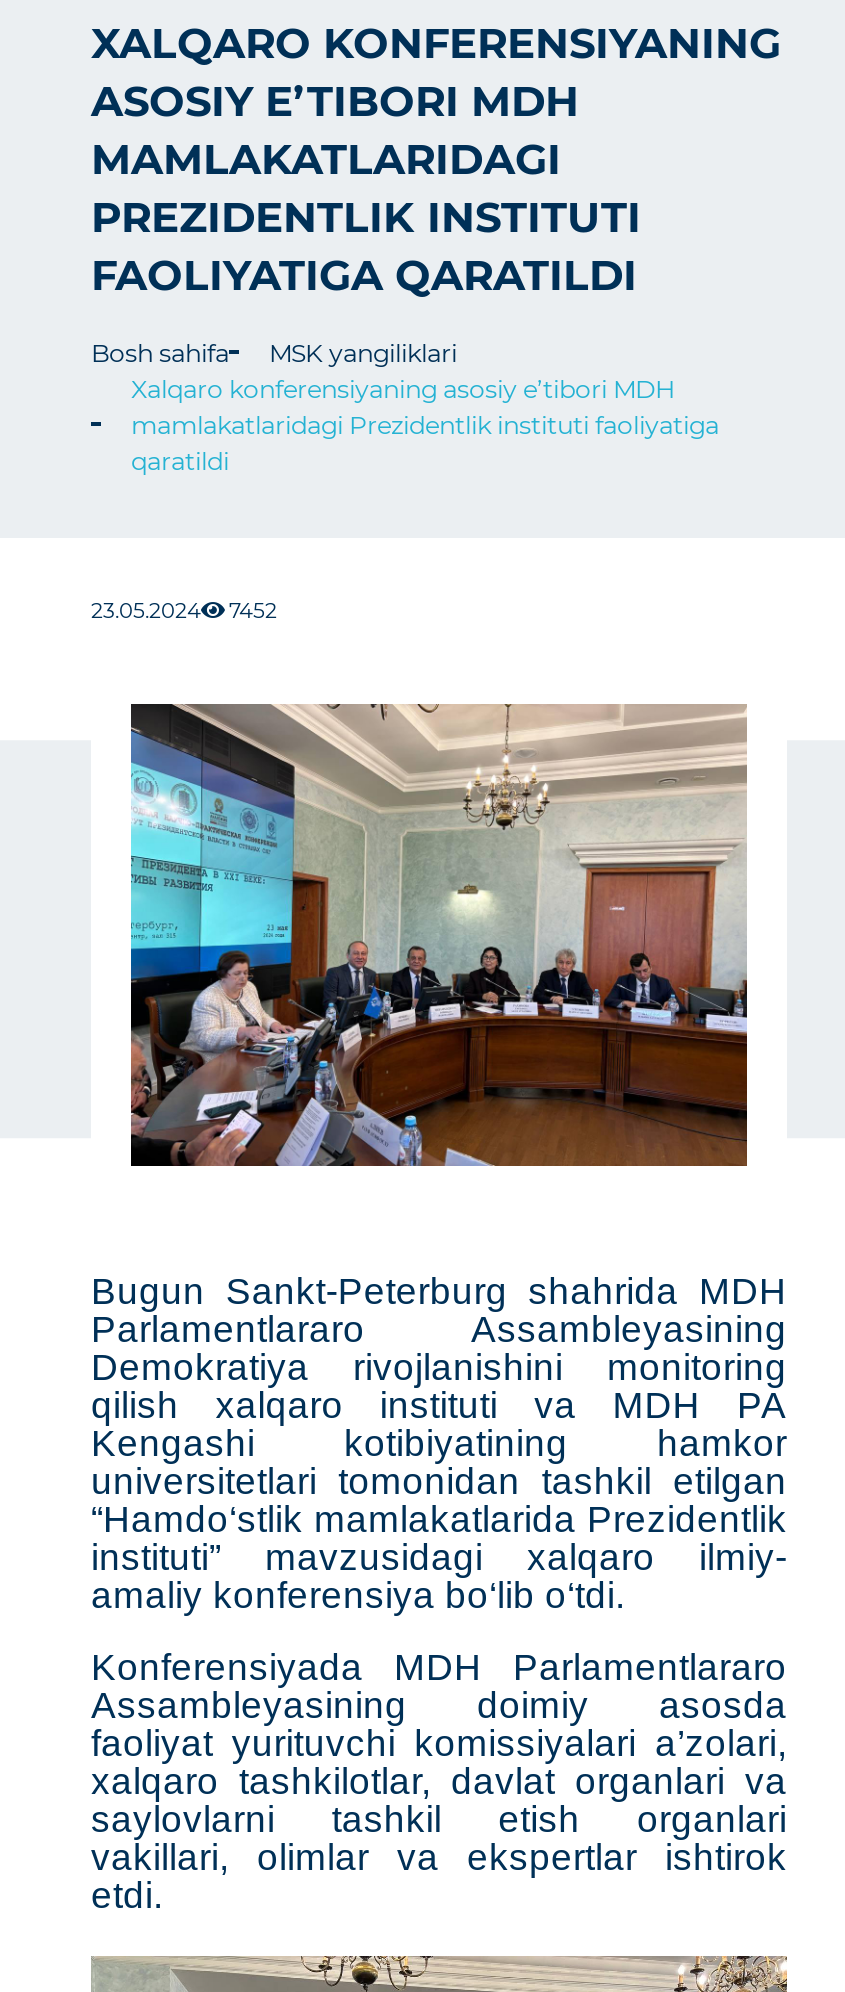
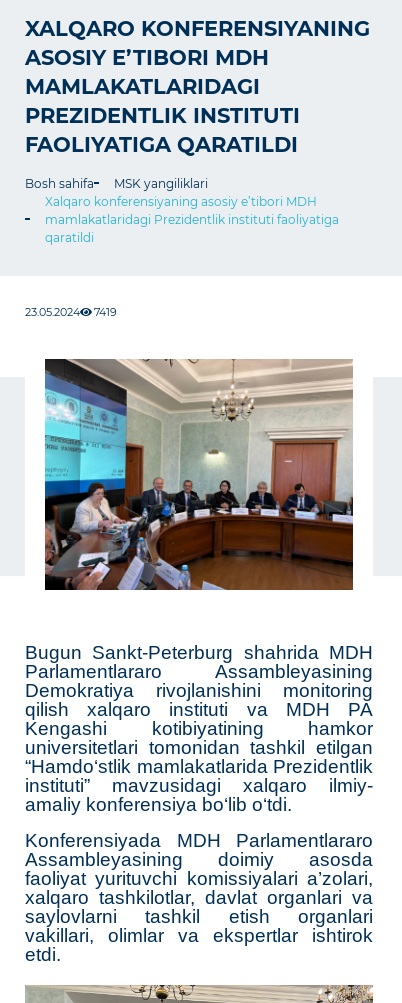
- 23.05.2024 7452
+ 23.05.2024 7419
